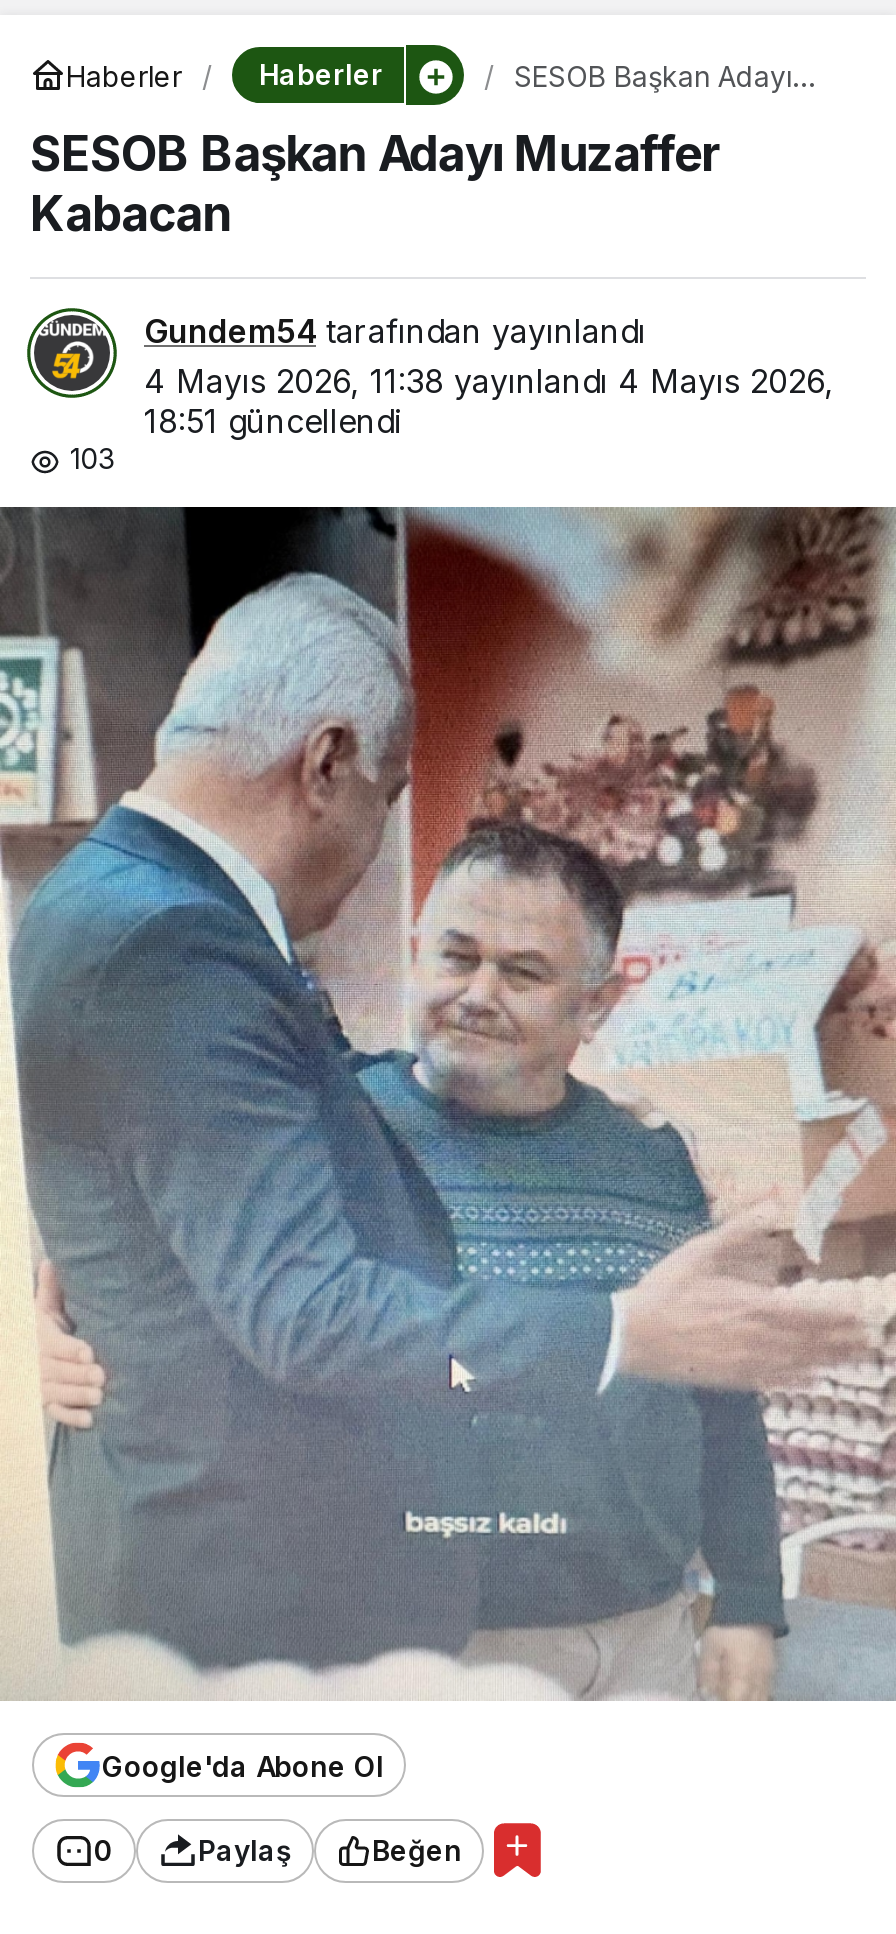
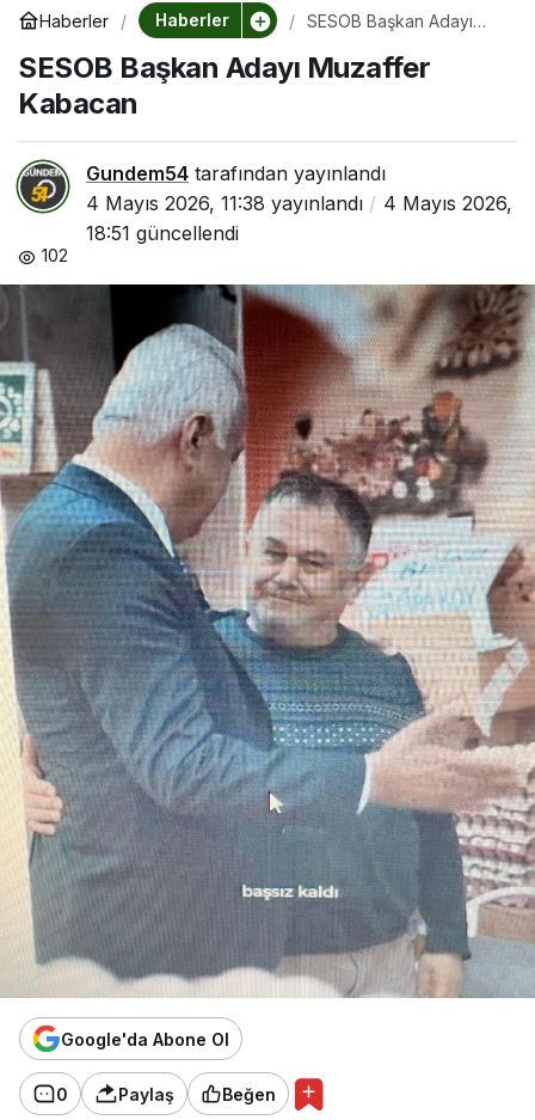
- 103
+ 102
